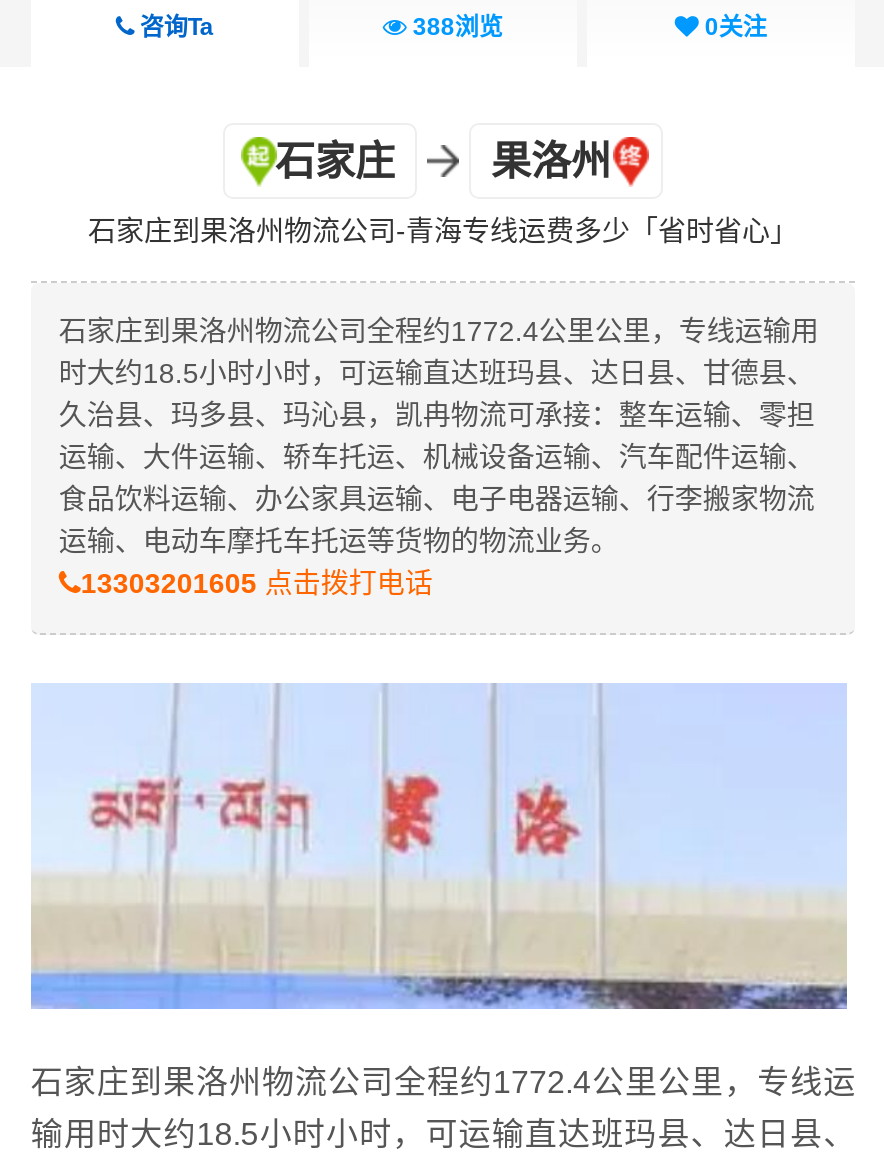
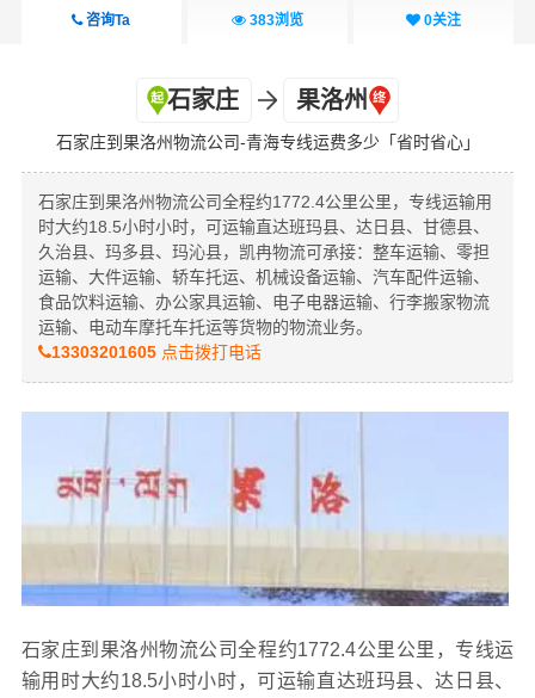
- 388浏览
+ 383浏览
